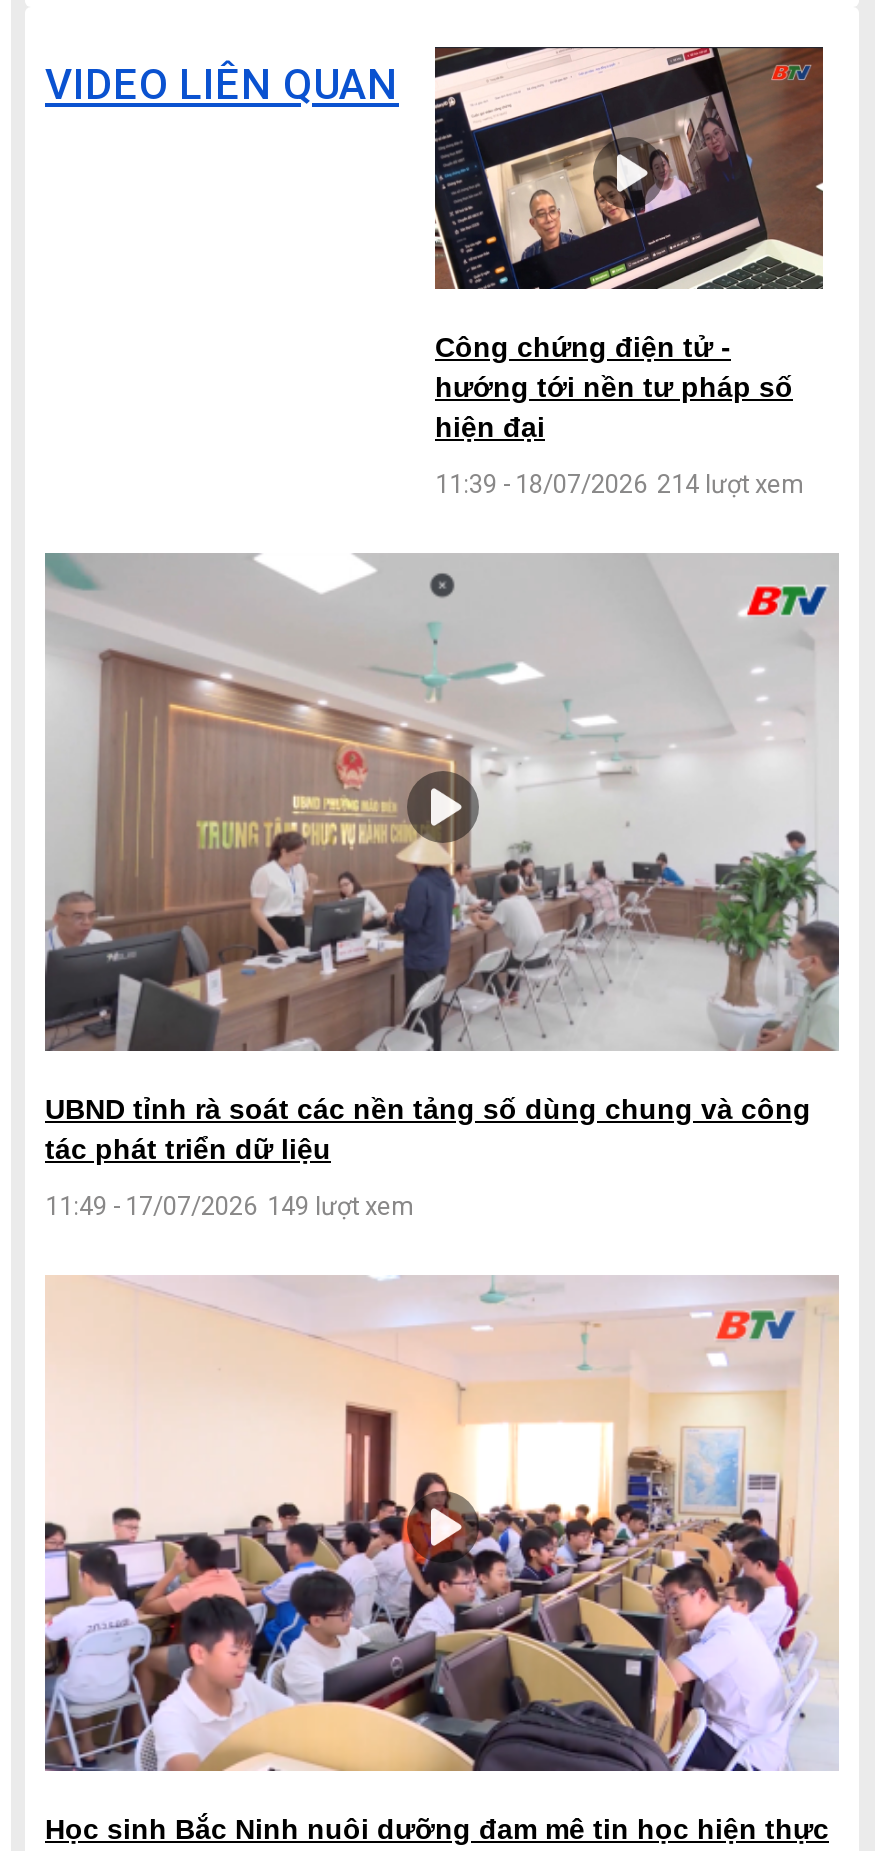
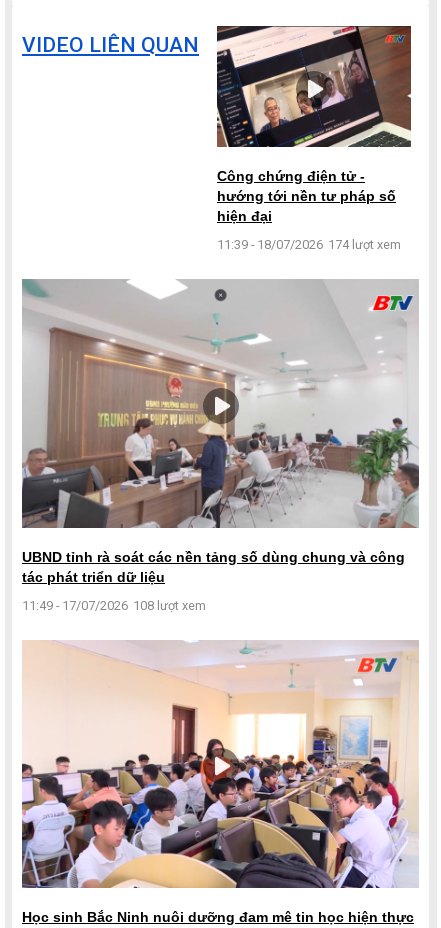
- 11:39 - 18/07/2026 214 lượt xem
+ 11:39 - 18/07/2026 174 lượt xem

- 11:49 - 17/07/2026 149 lượt xem
+ 11:49 - 17/07/2026 108 lượt xem
